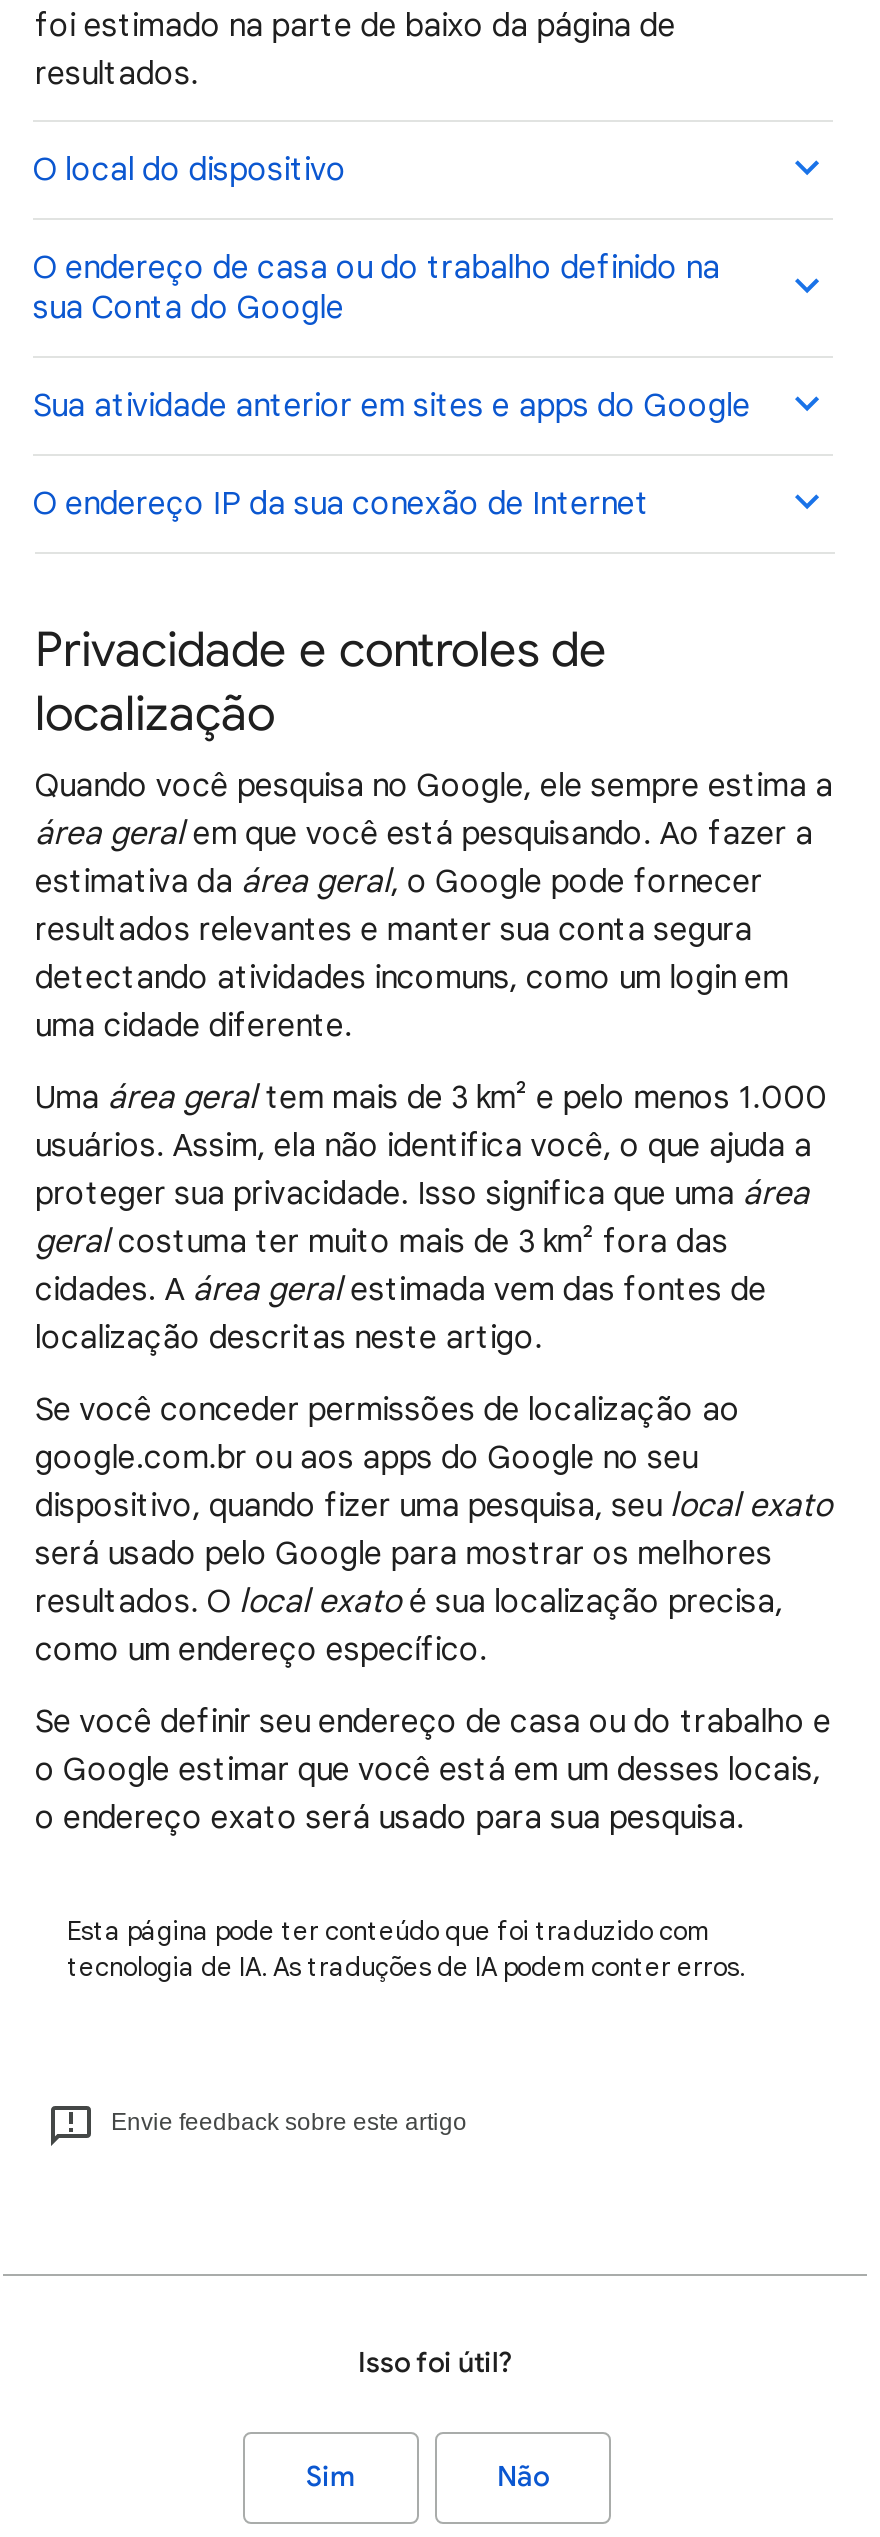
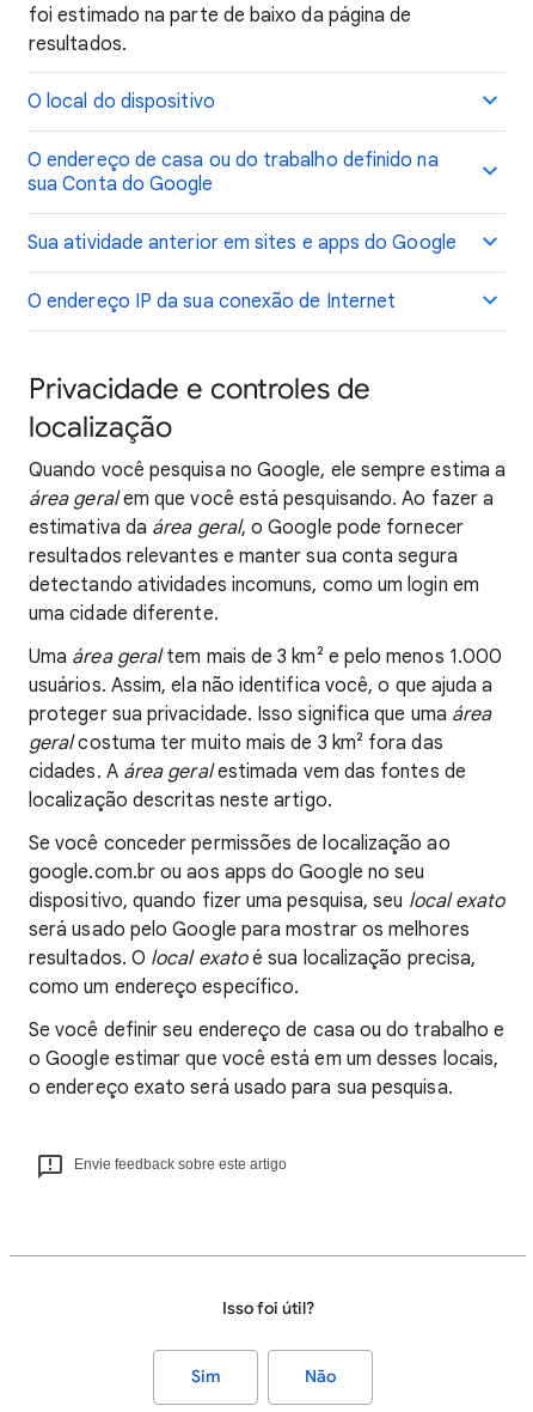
- Esta página pode ter conteúdo que foi traduzido com
- tecnologia de IA. As traduções de IA podem conter erros.
